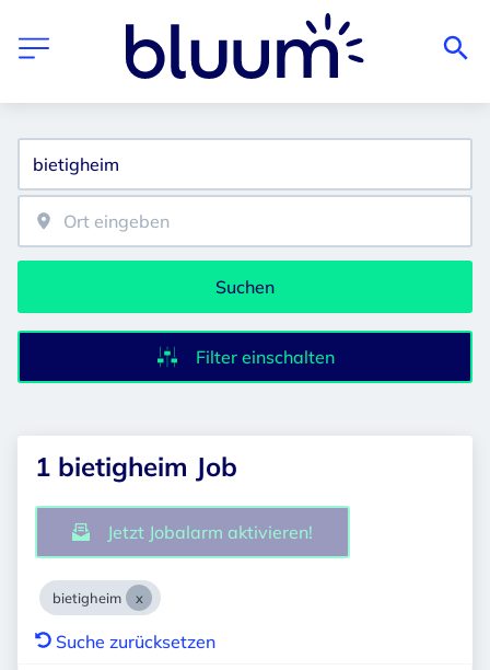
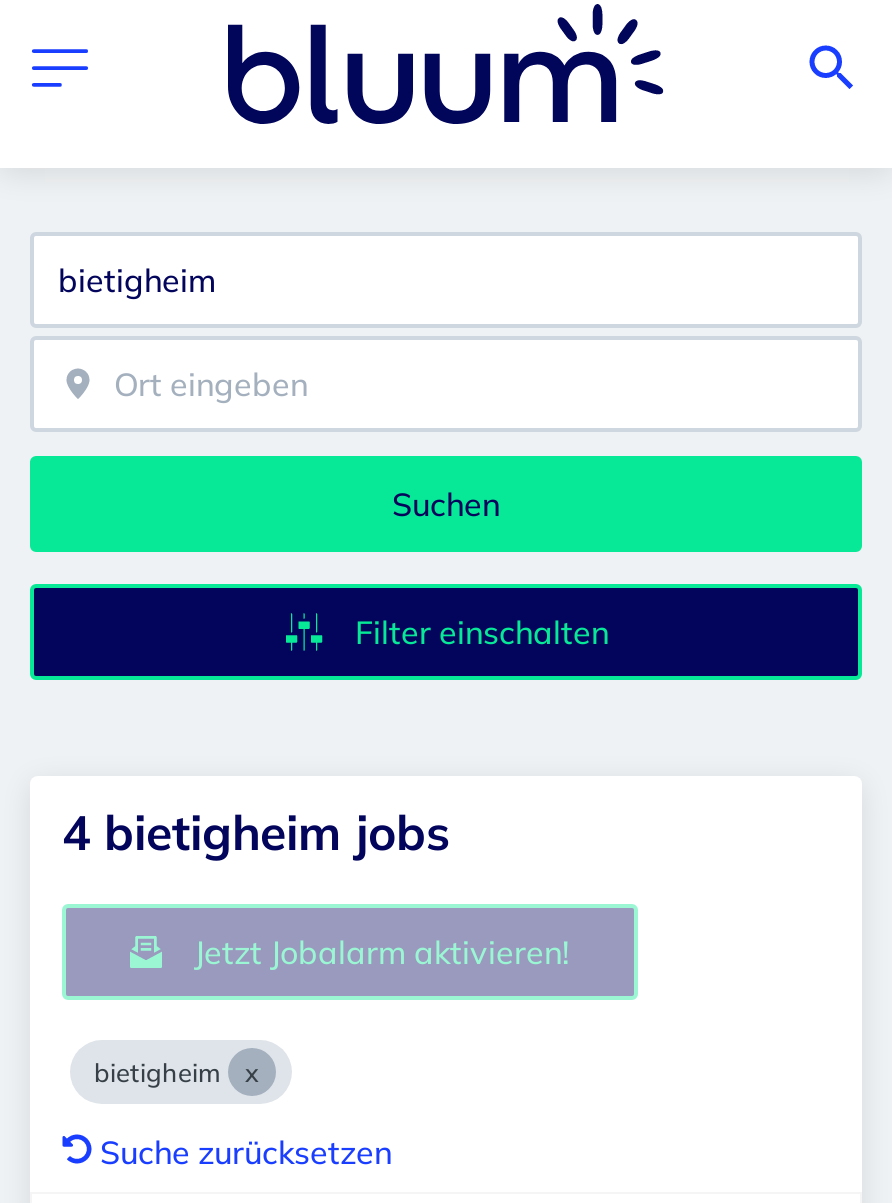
- 1 bietigheim Job
+ 4 bietigheim jobs
